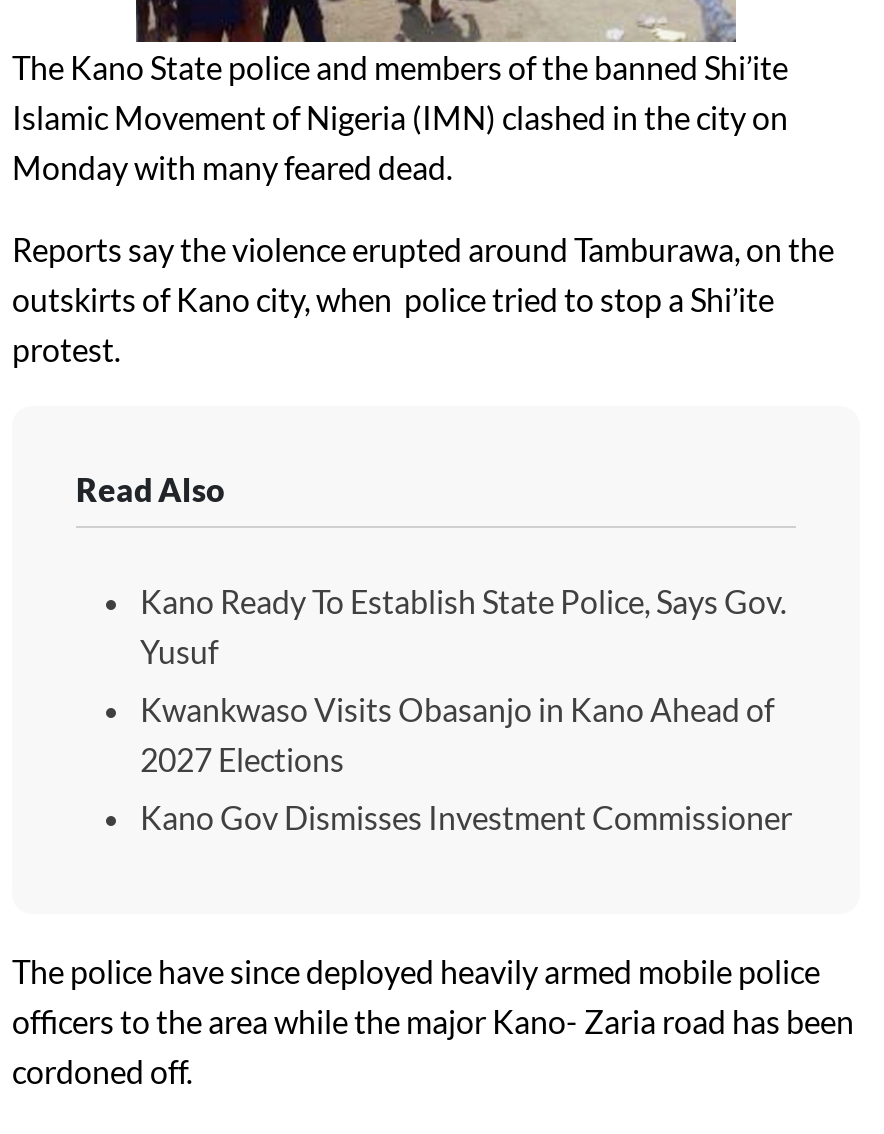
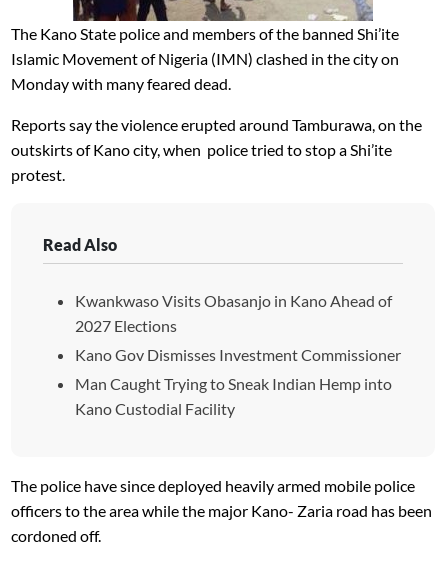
- Kano Ready To Establish State Police, Says Gov.
- Yusuf

moved up: Kwankwaso Visits Obasanjo in Kano Ahead of | 2027 Elections | Kano Gov Dismisses Investment Commissioner

+ Man Caught Trying to Sneak Indian Hemp into
+ Kano Custodial Facility
